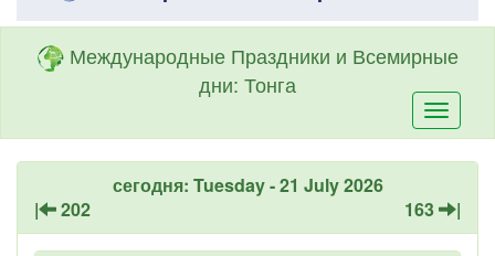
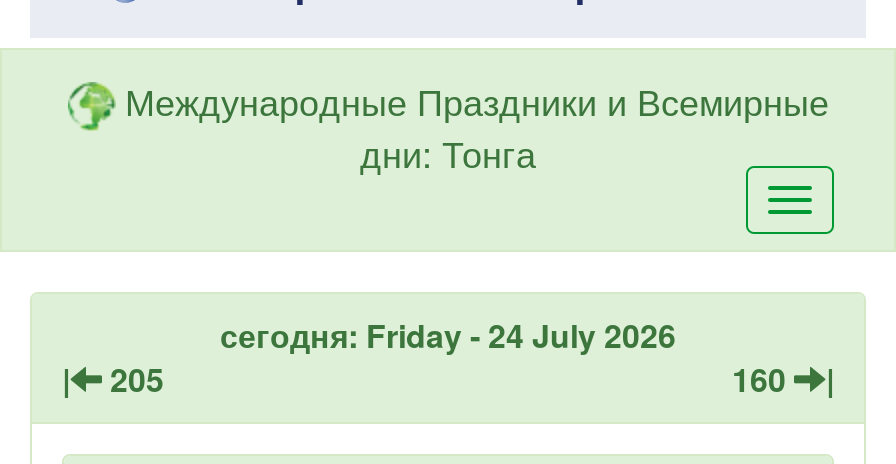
- сегодня: Tuesday - 21 July 2026
+ сегодня: Friday - 24 July 2026

- 202
+ 205

- 163
+ 160
